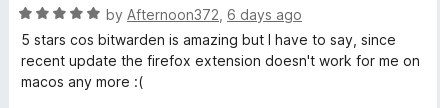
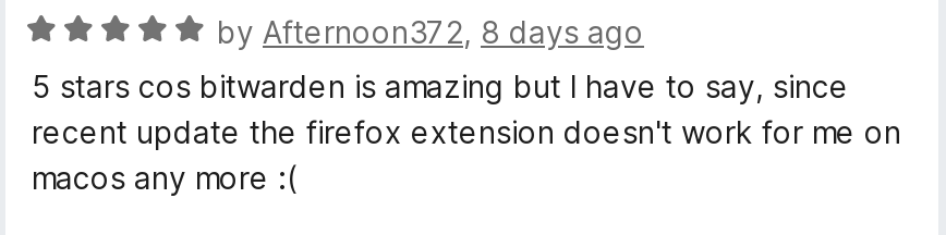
- by Afternoon372, 6 days ago
+ by Afternoon372, 8 days ago
